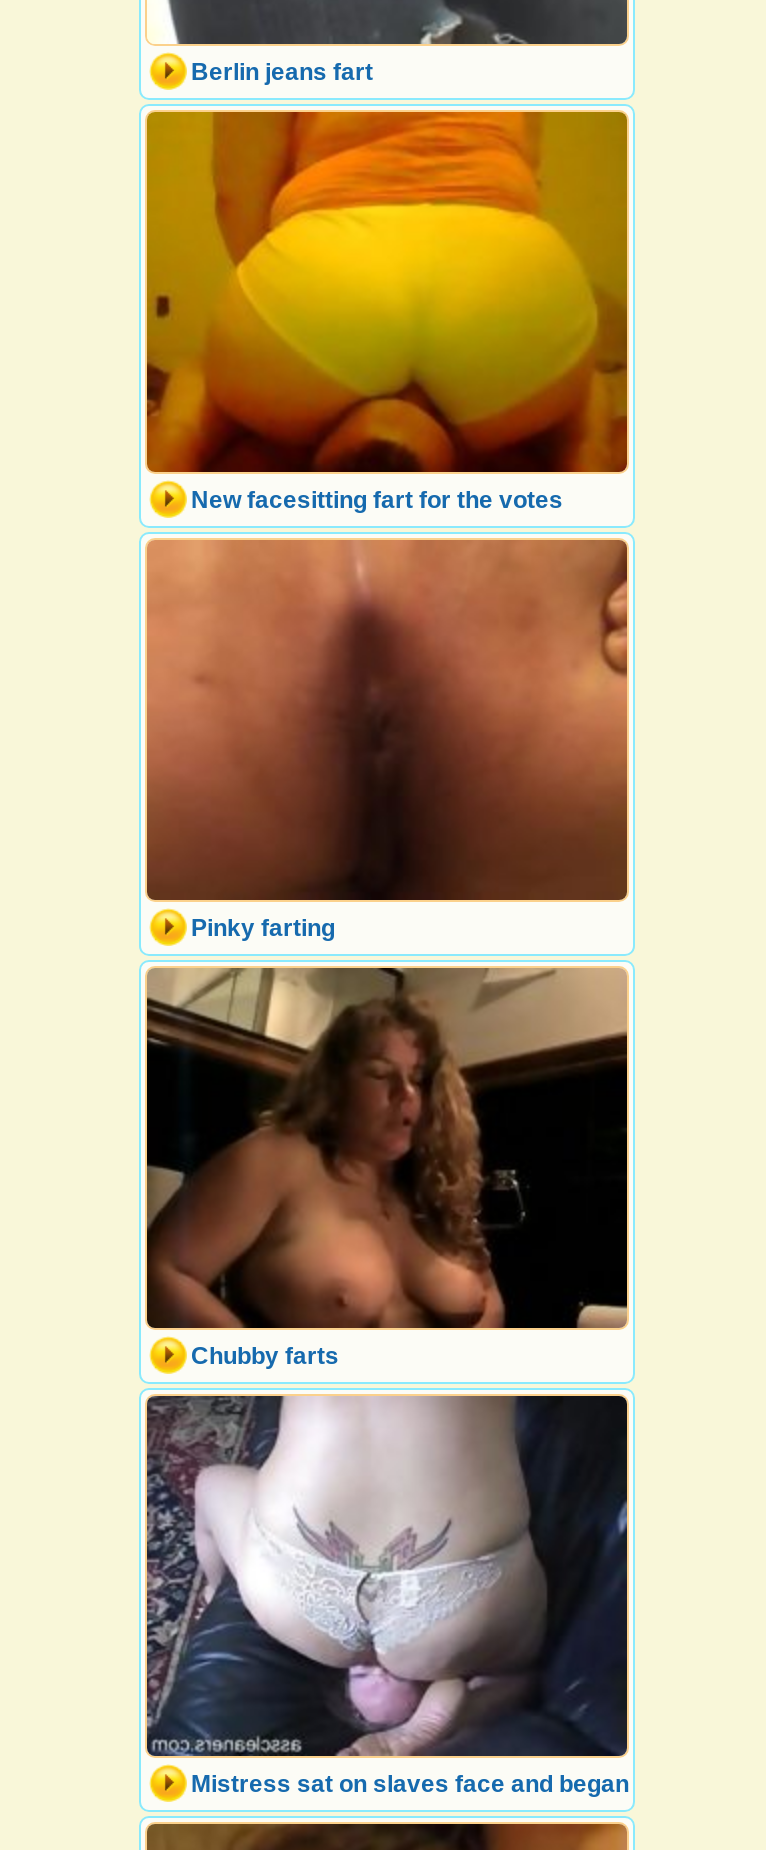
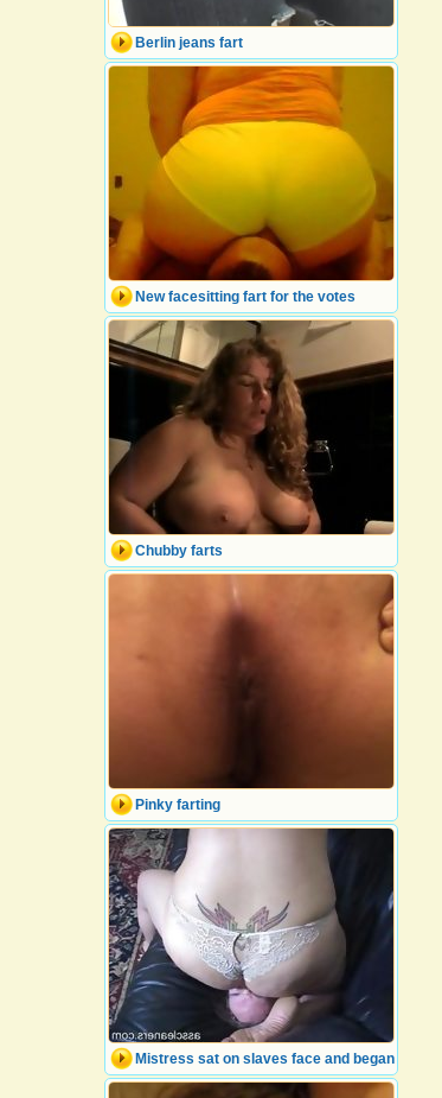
moved down: [image] | Pinky farting

moved up: [image] | Chubby farts
